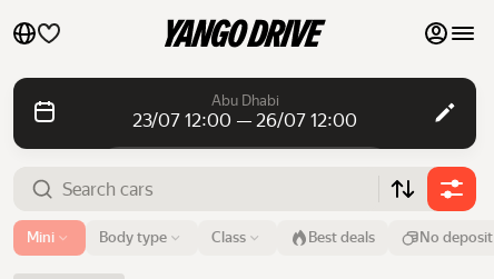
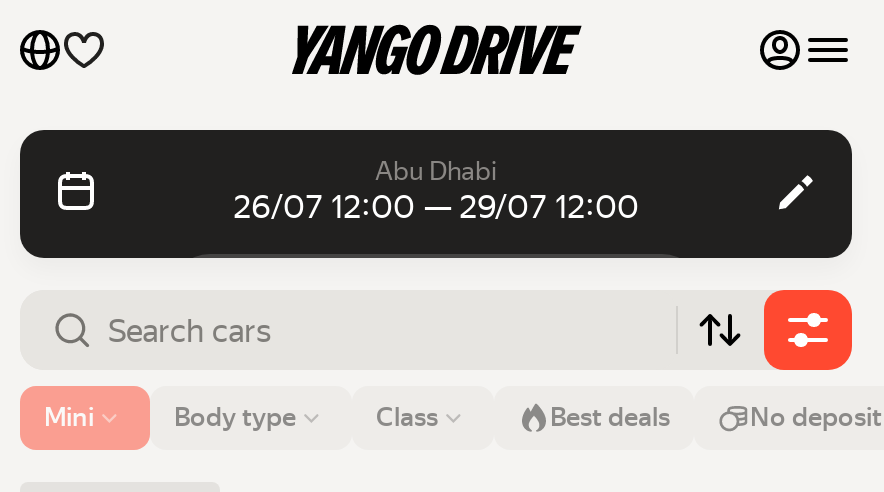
- 23/07 12:00 — 26/07 12:00
+ 26/07 12:00 — 29/07 12:00
